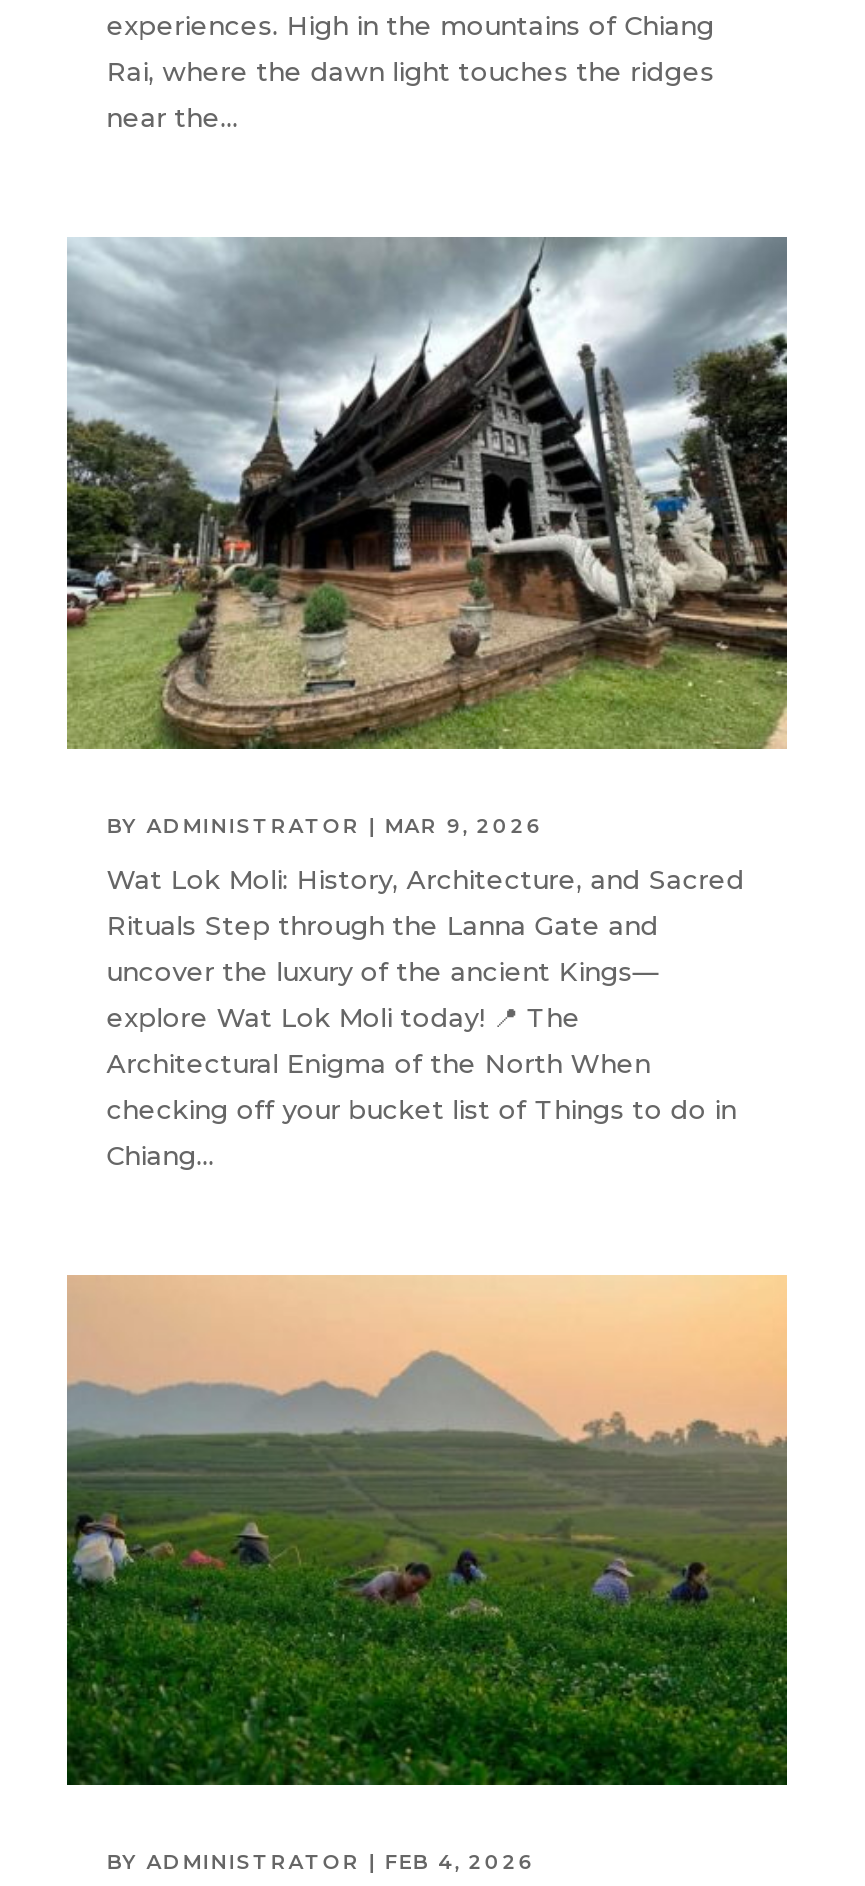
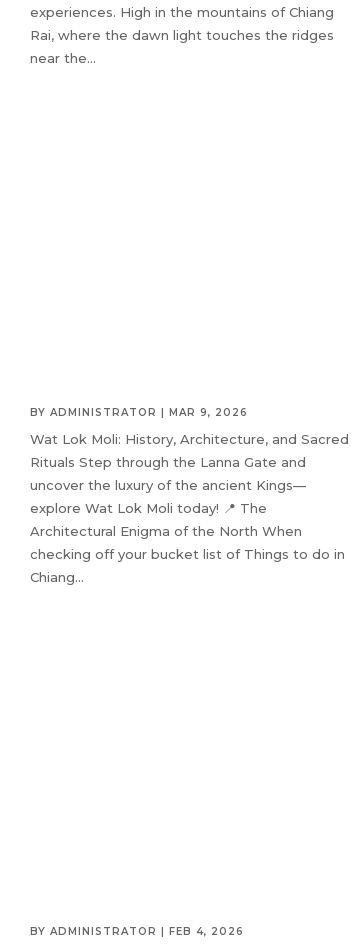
- [image]

- [image]
